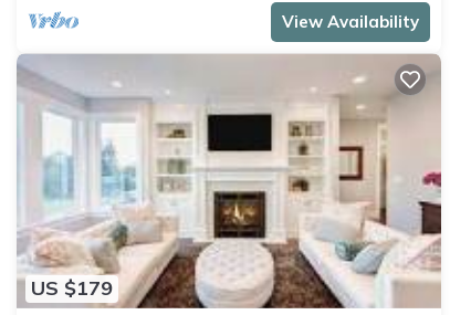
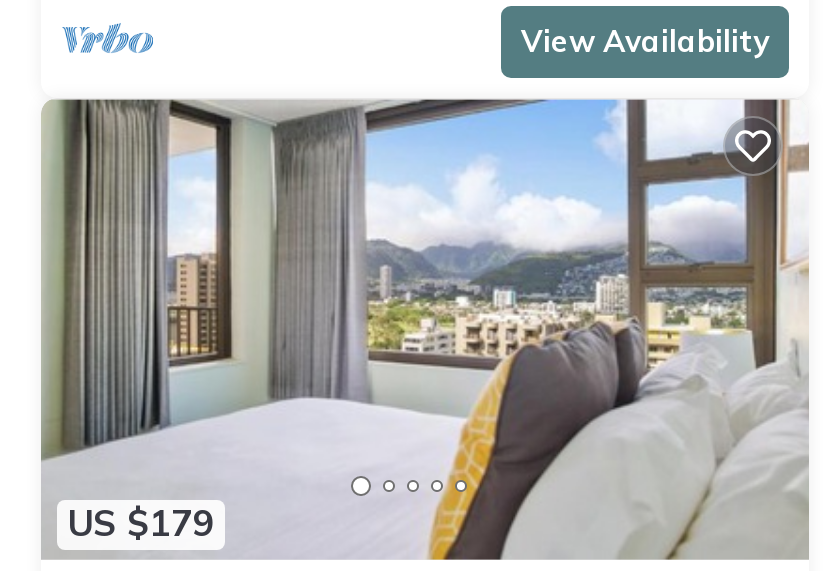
- [image]
+ [image]
